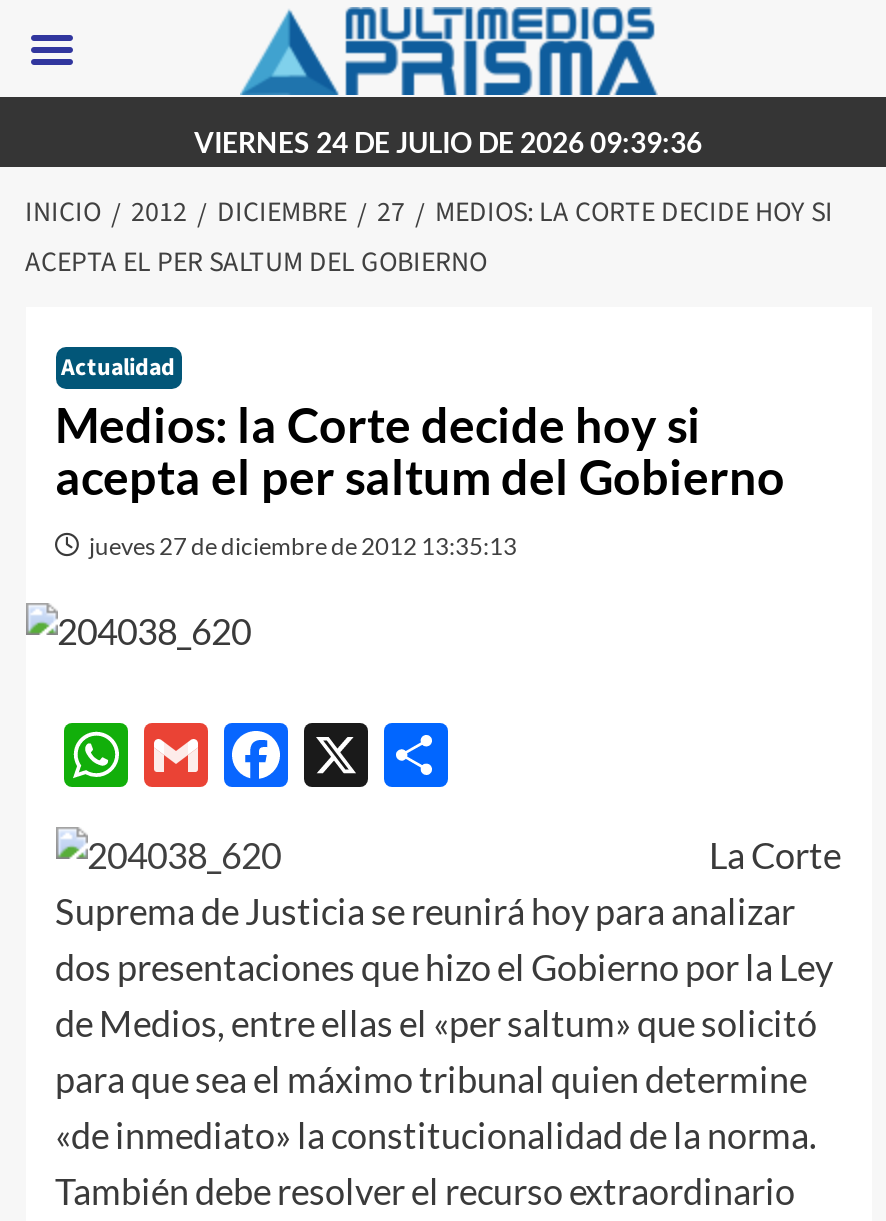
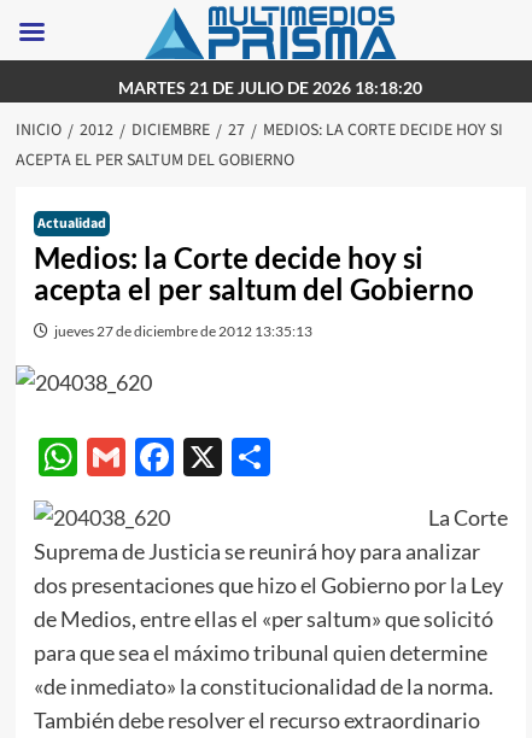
- VIERNES 24 DE JULIO DE 2026 09:39:36
+ MARTES 21 DE JULIO DE 2026 18:18:20
